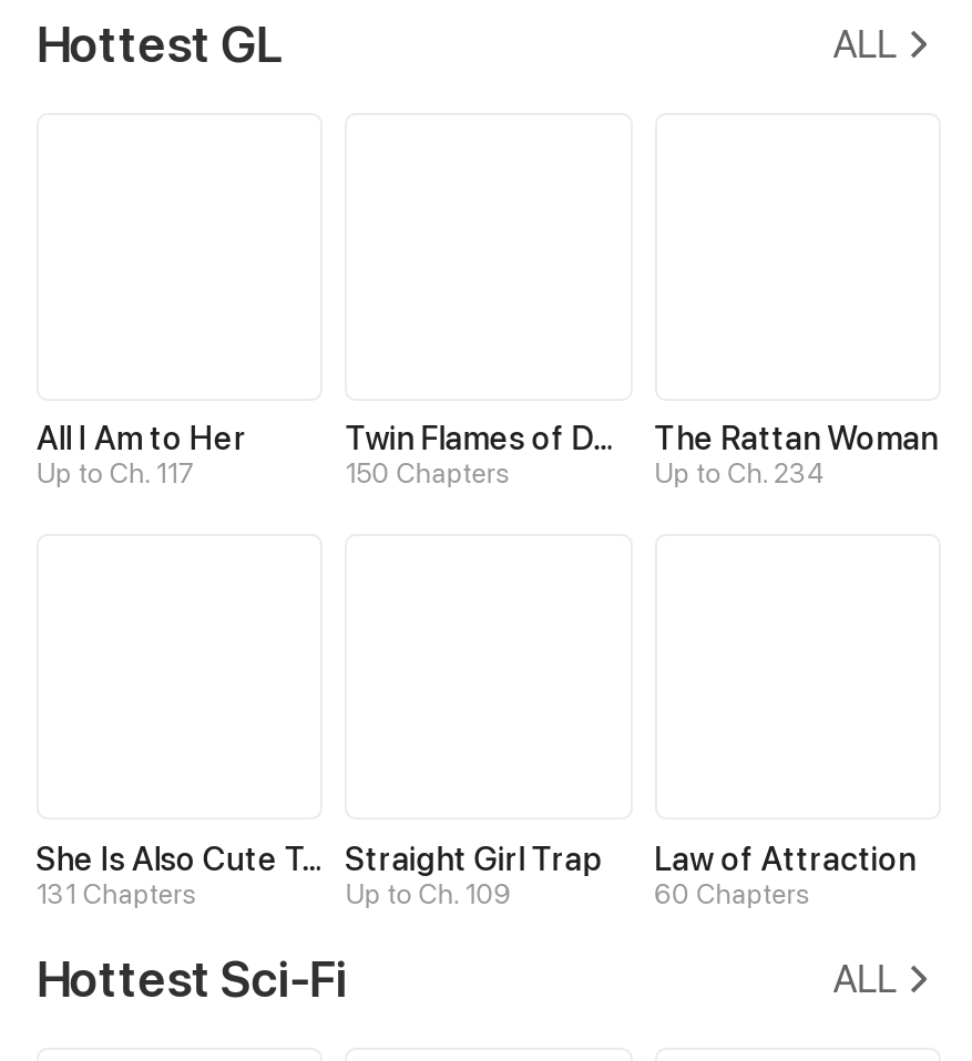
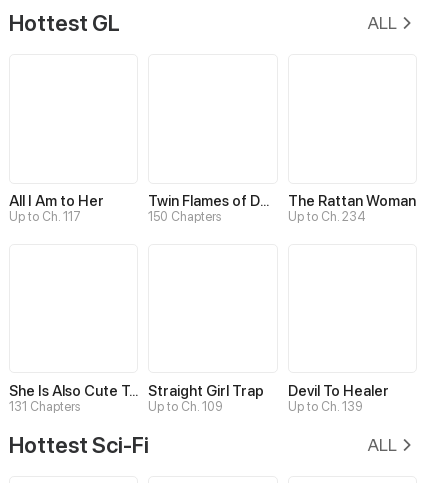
- Law of Attraction
- 60 Chapters
+ Devil To Healer
+ Up to Ch. 139
